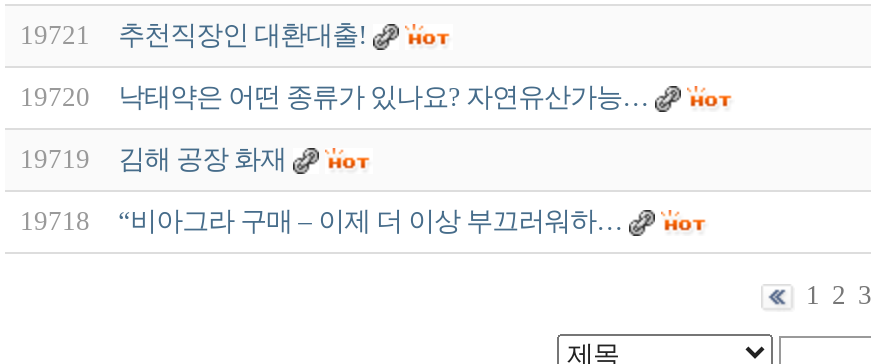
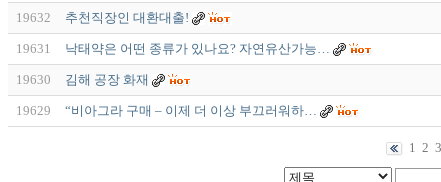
- 19721 추천직장인 대환대출!
+ 19632 추천직장인 대환대출!

- 19720 낙태약은 어떤 종류가 있나요? 자연유산가능…
+ 19631 낙태약은 어떤 종류가 있나요? 자연유산가능…

- 19719 김해 공장 화재
+ 19630 김해 공장 화재

- 19718 “비아그라 구매 – 이제 더 이상 부끄러워하…
+ 19629 “비아그라 구매 – 이제 더 이상 부끄러워하…
